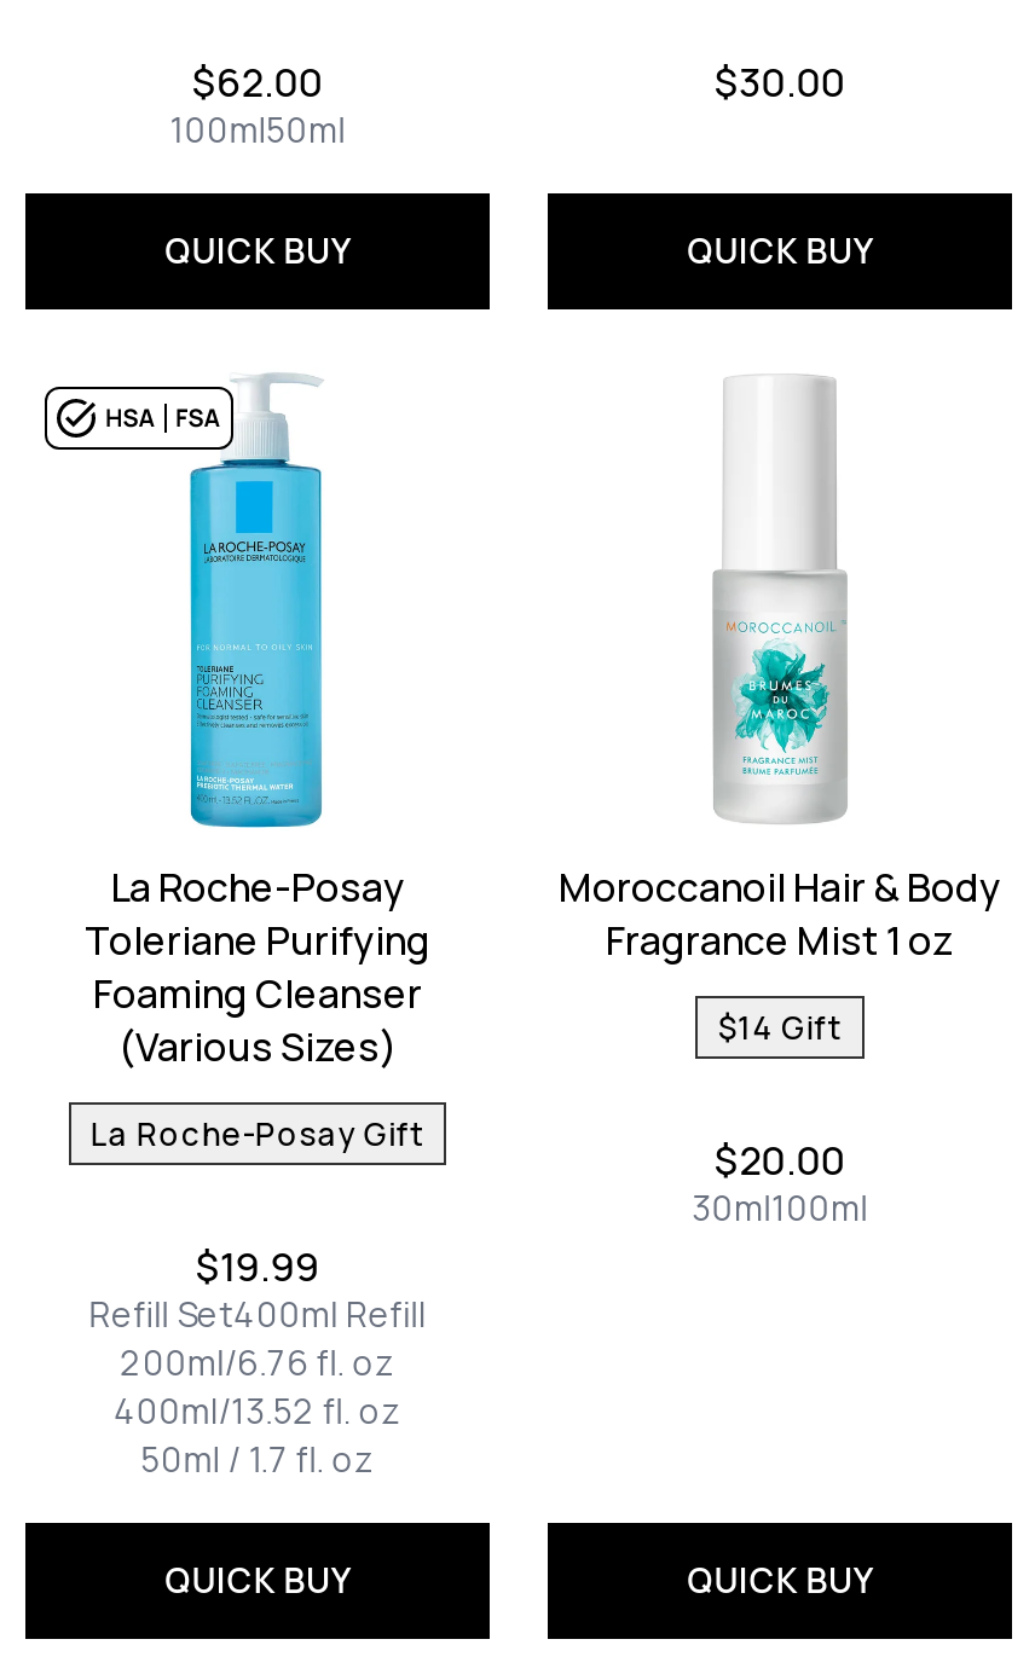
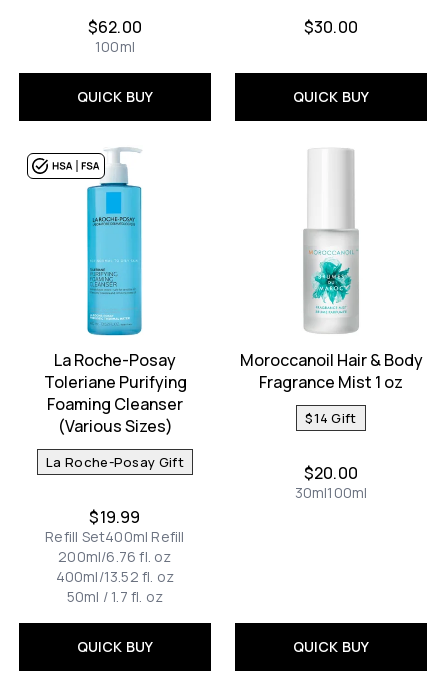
- 100ml50ml
+ 100ml
